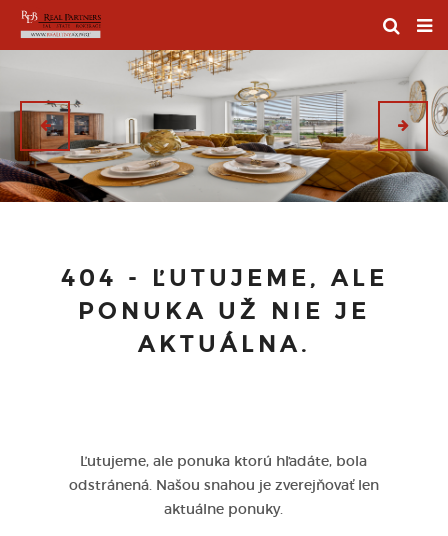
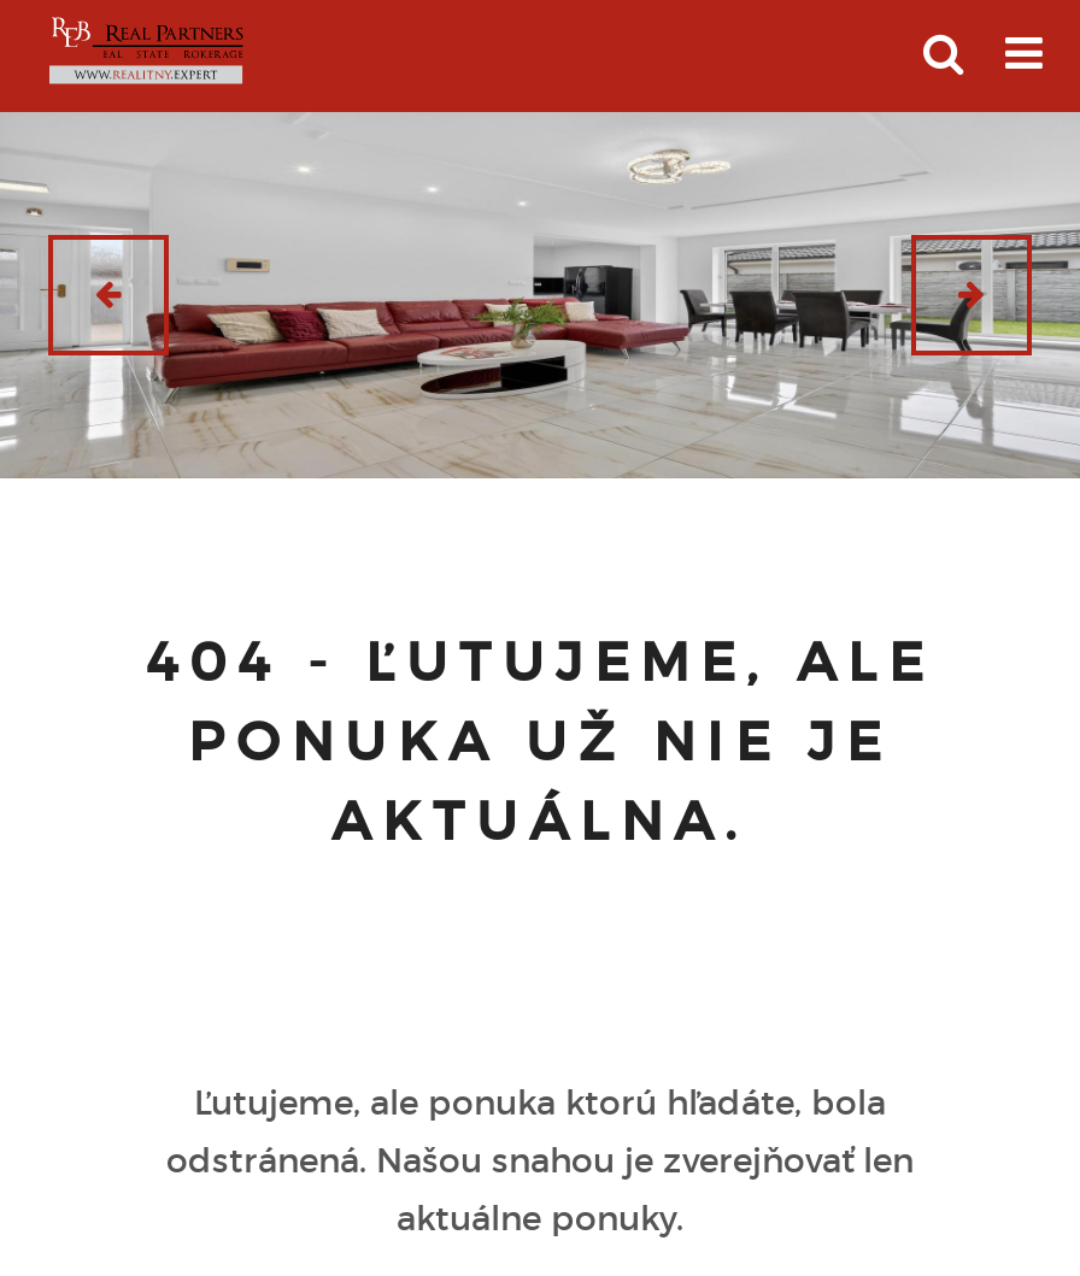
- [image]
+ [image]
